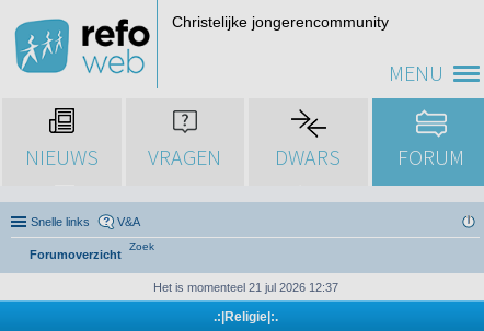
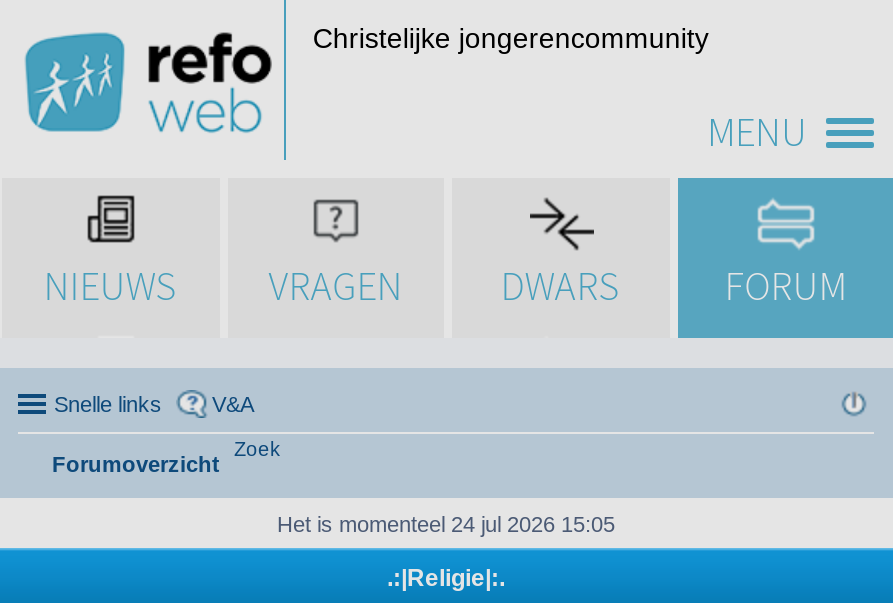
- Het is momenteel 21 jul 2026 12:37
+ Het is momenteel 24 jul 2026 15:05
